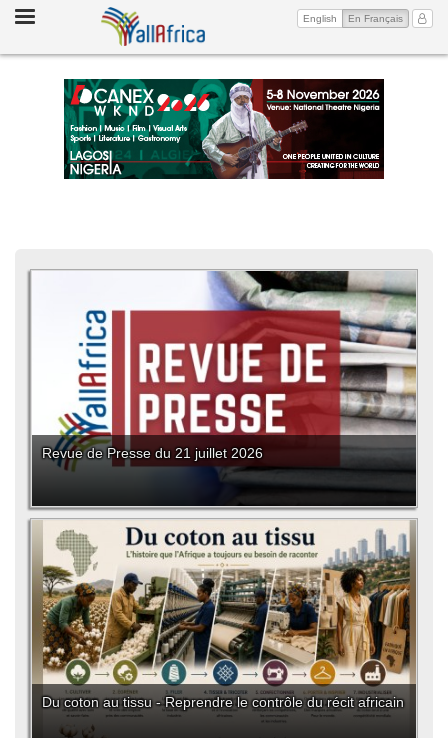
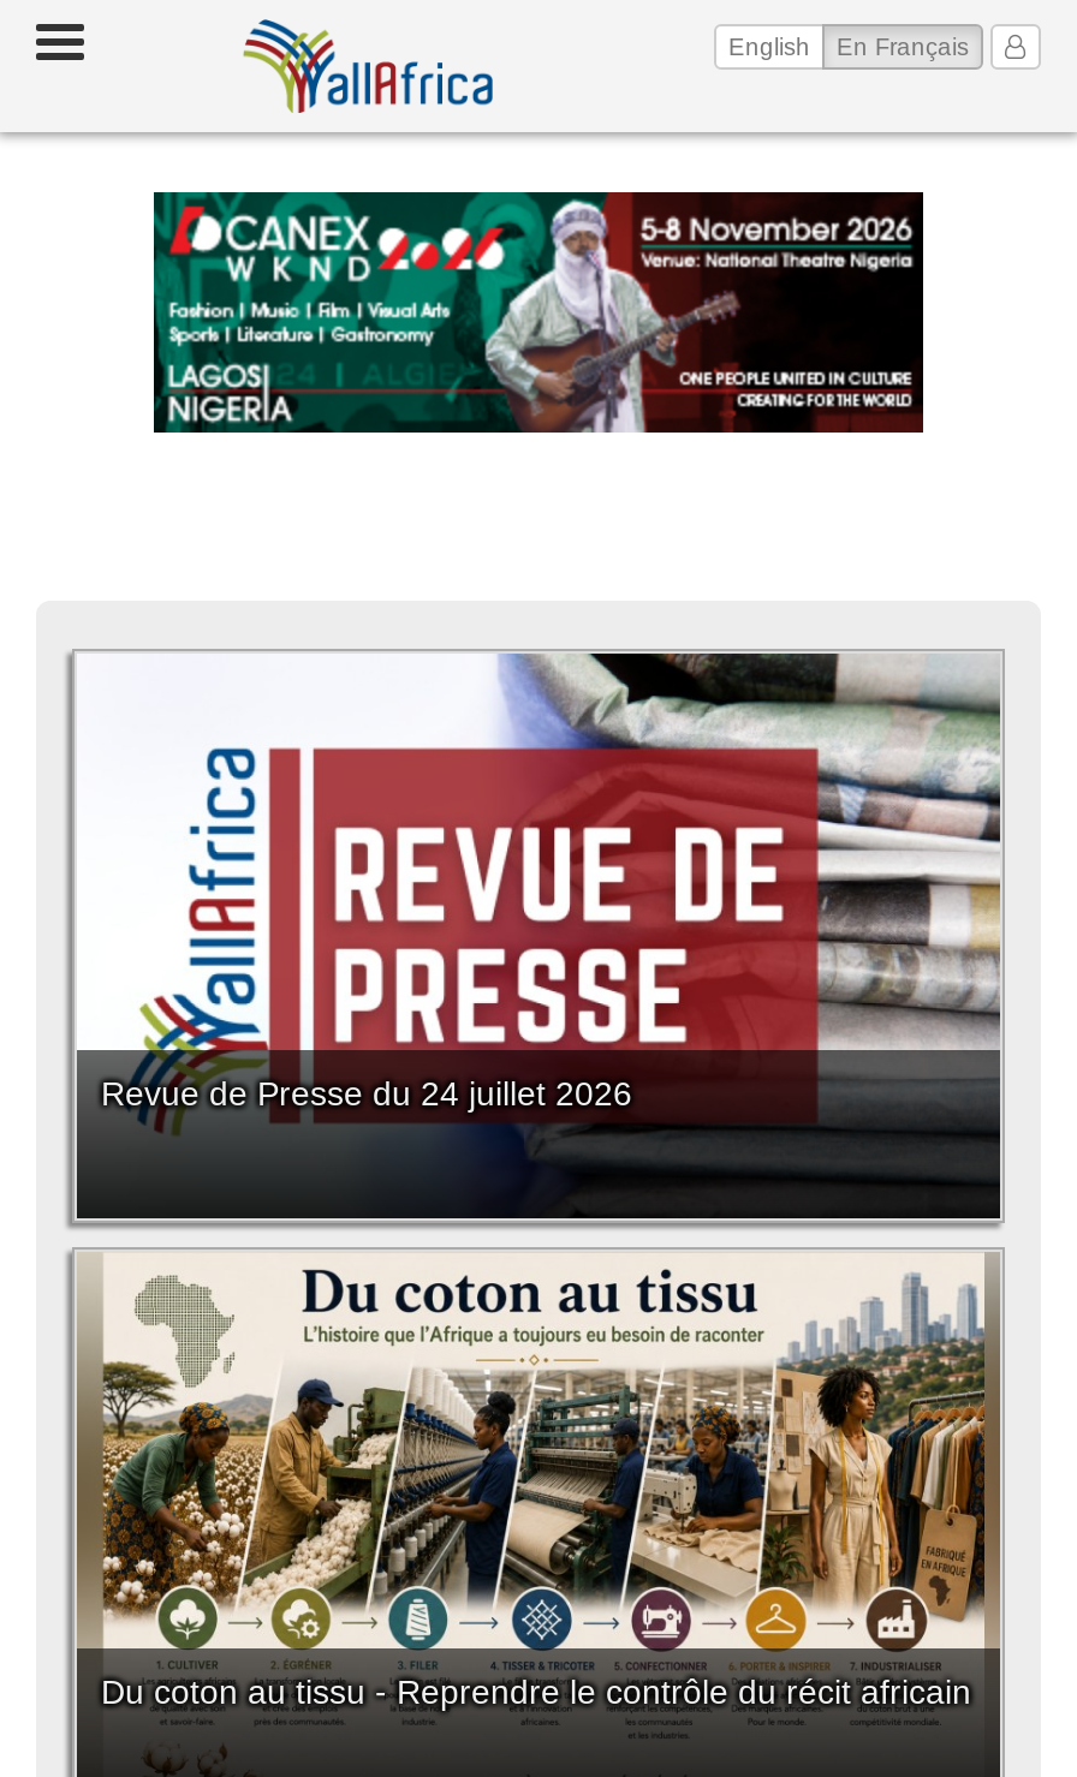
- Revue de Presse du 21 juillet 2026
+ Revue de Presse du 24 juillet 2026
